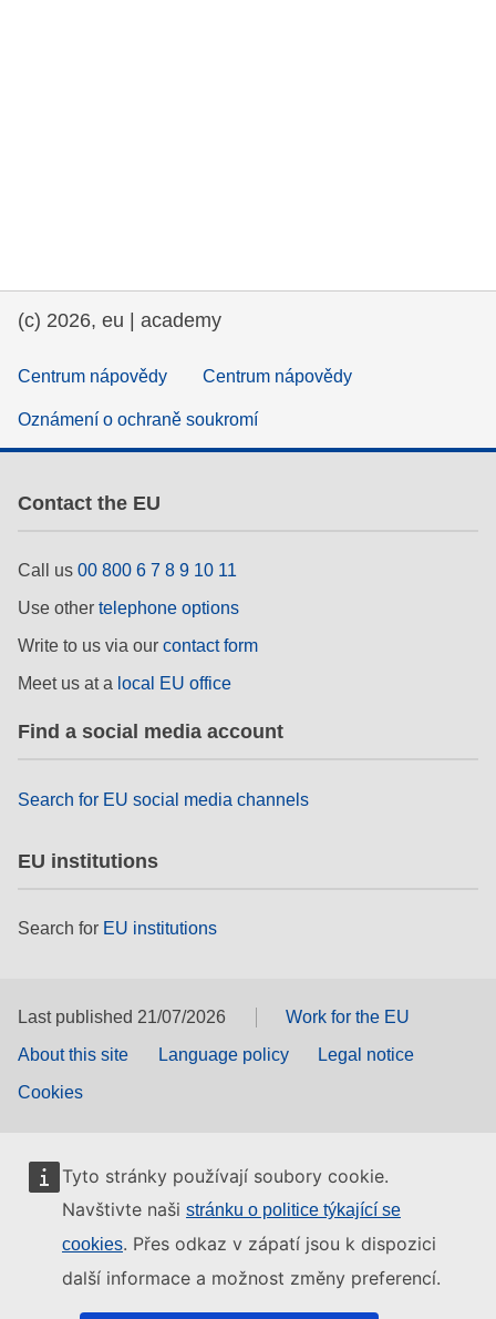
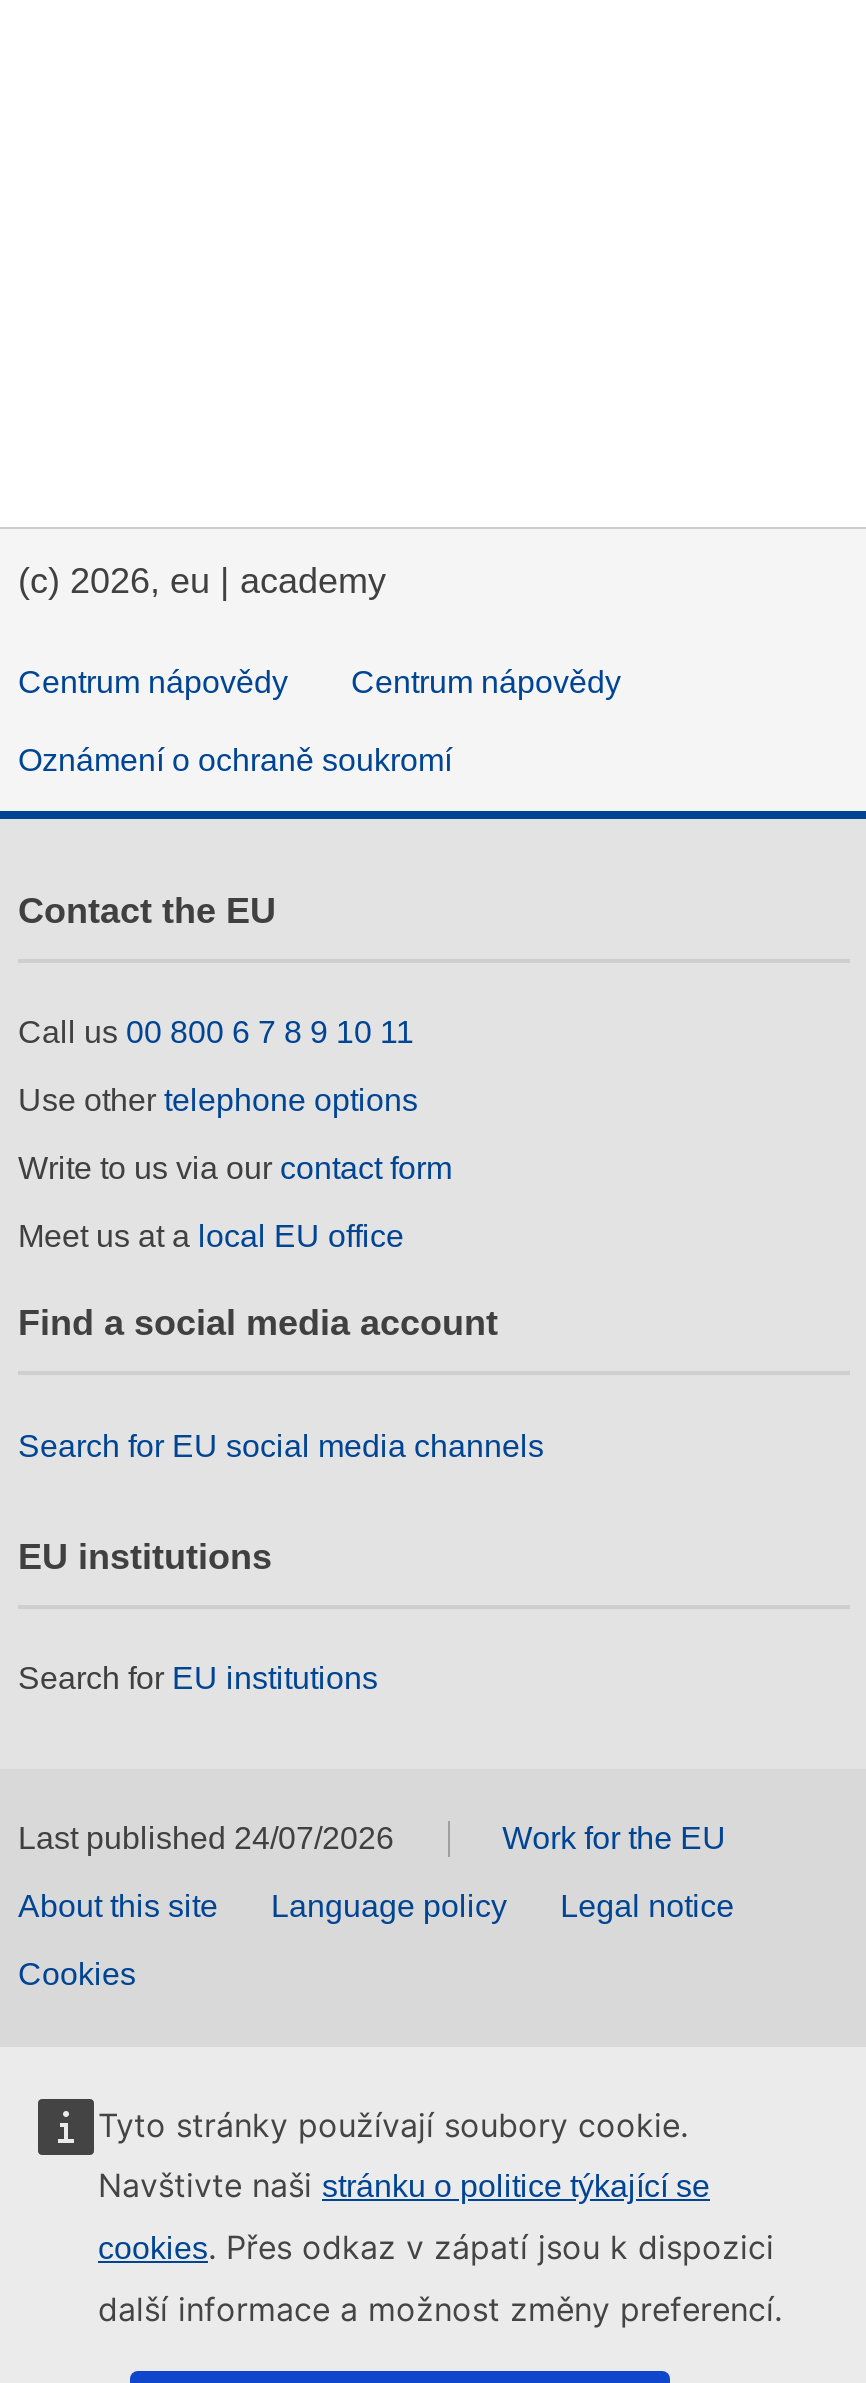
- Last published 21/07/2026
+ Last published 24/07/2026
